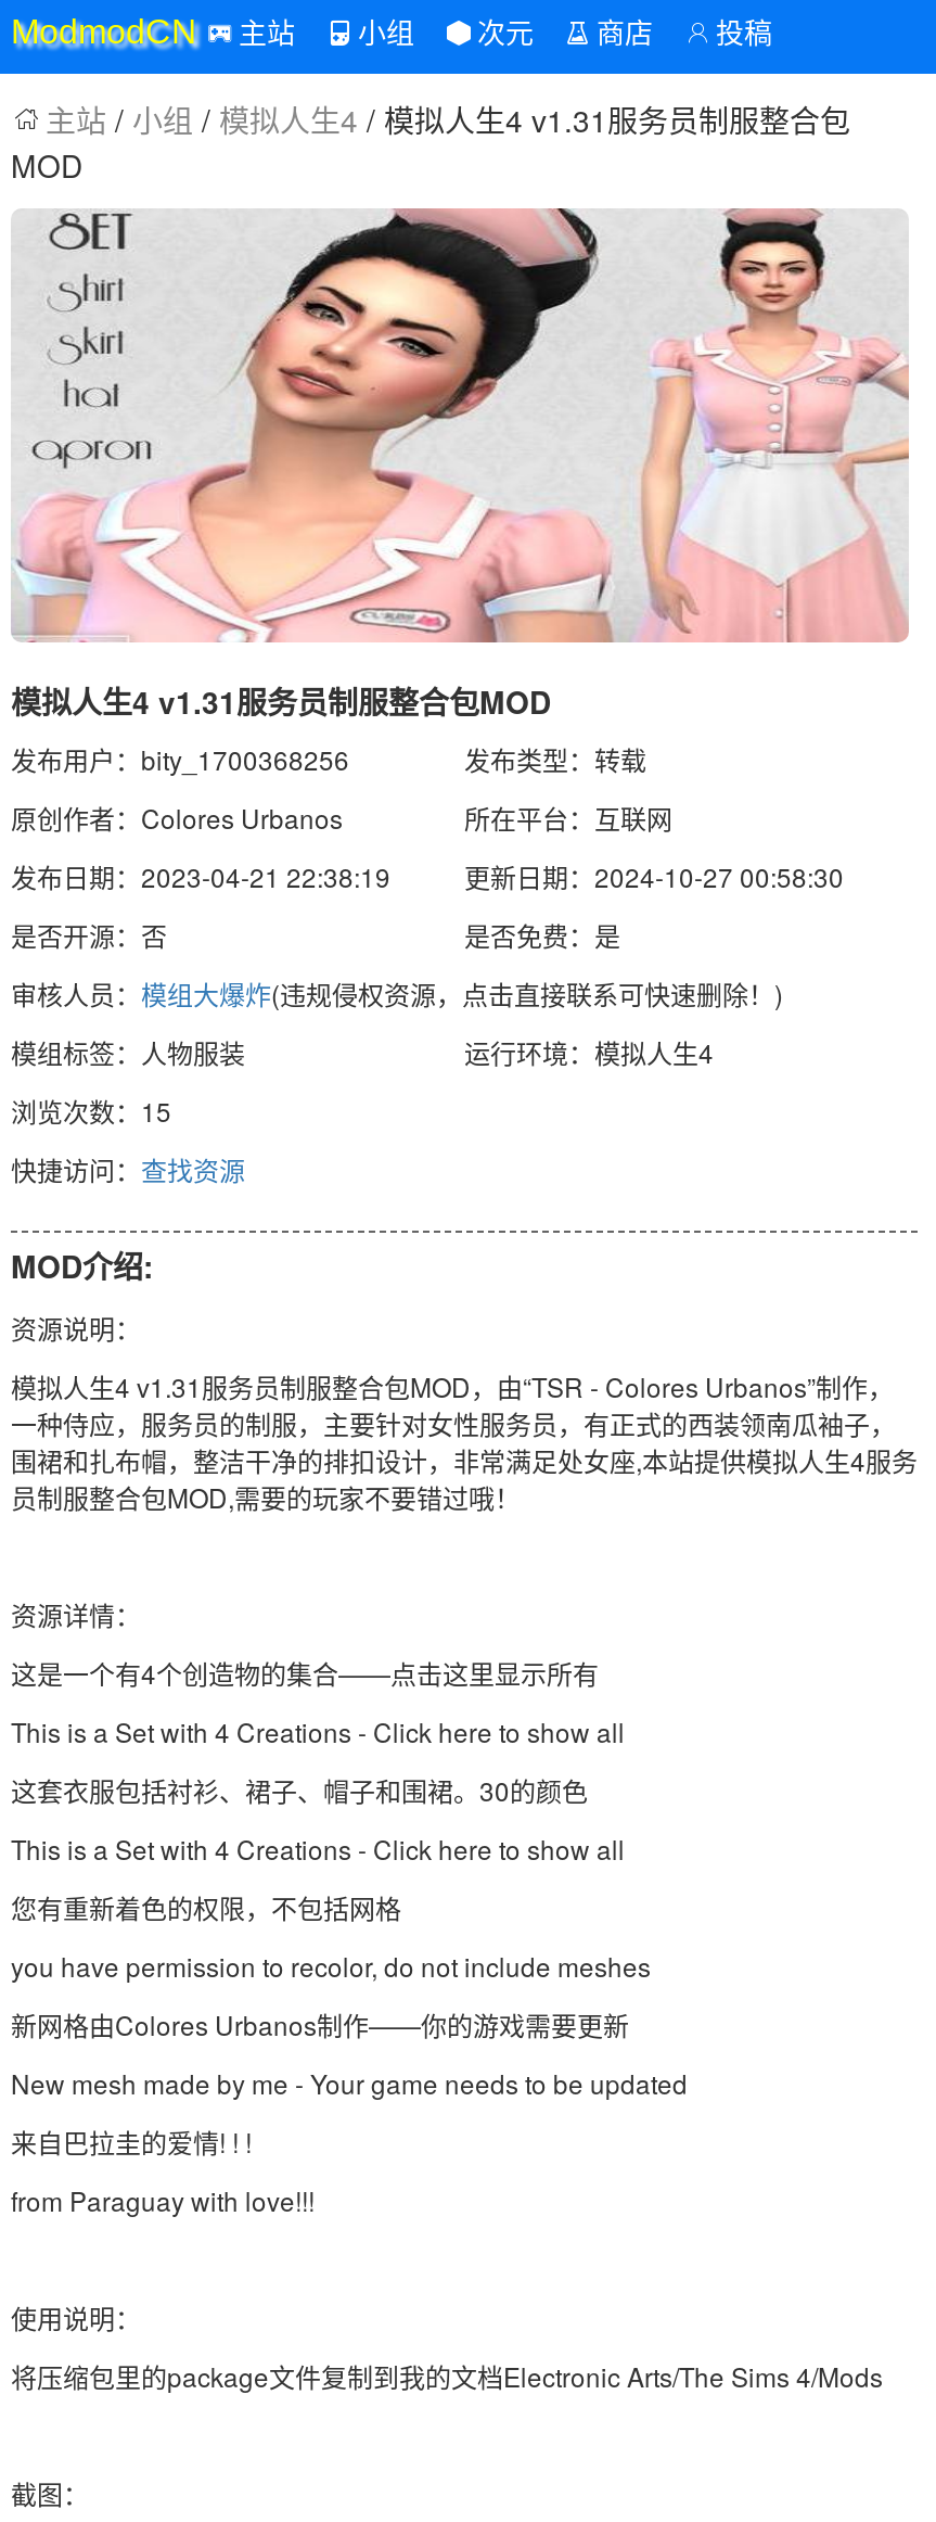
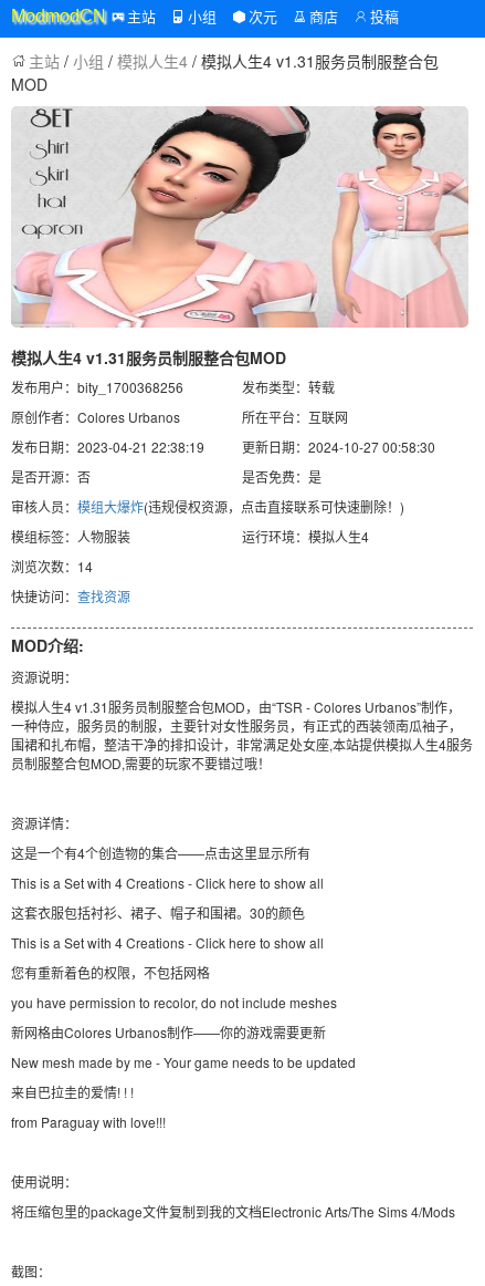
- 浏览次数：15
+ 浏览次数：14
